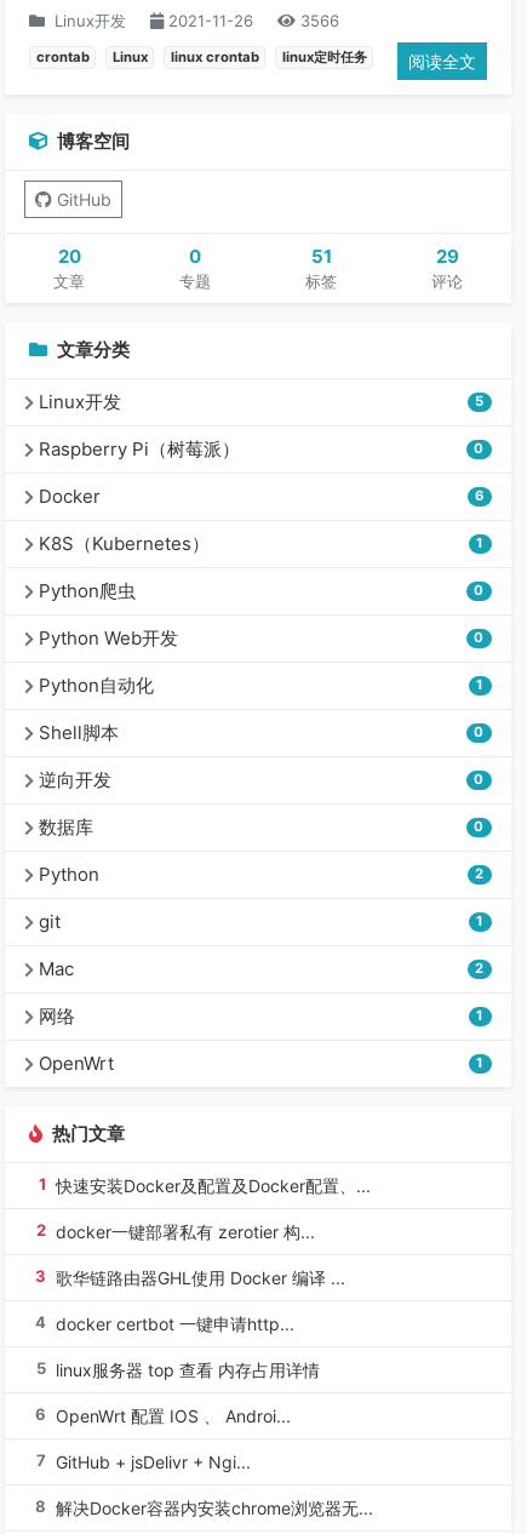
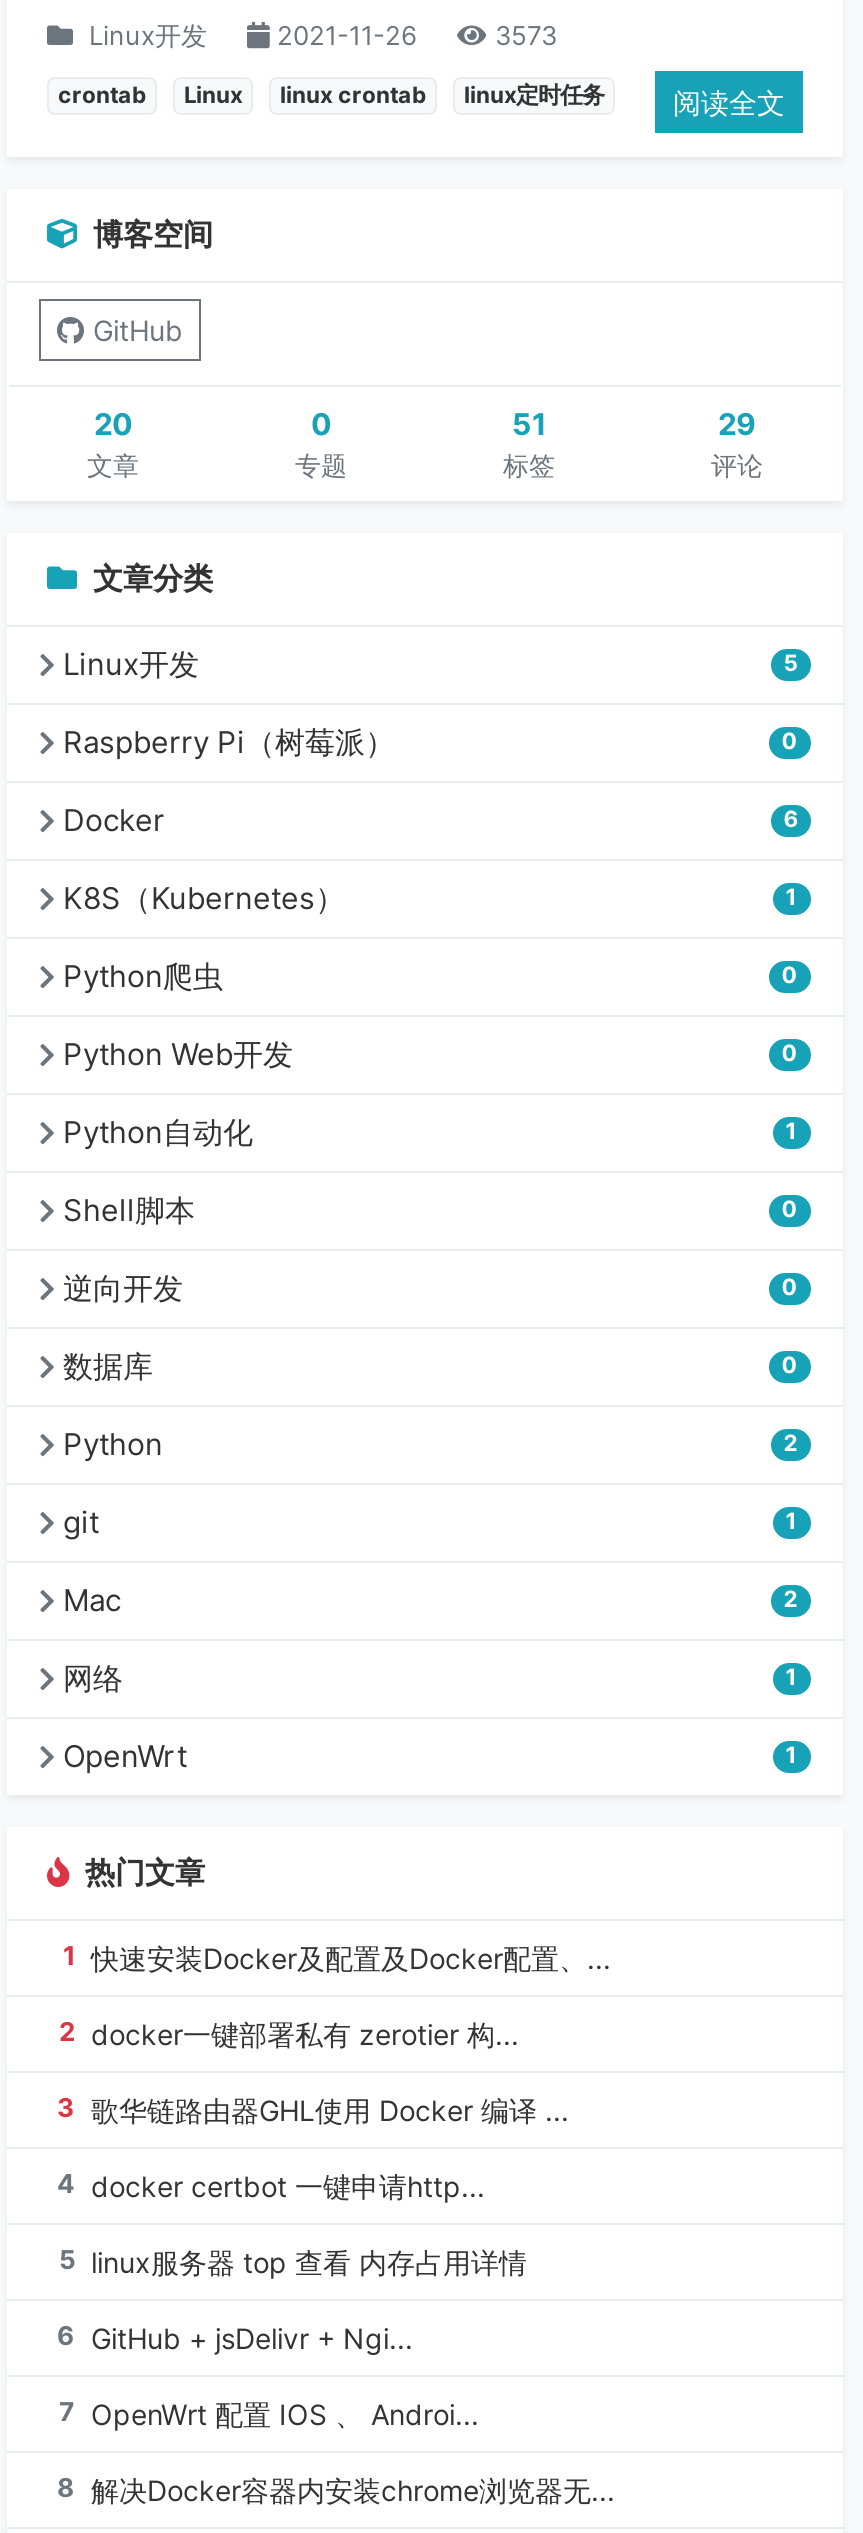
- 3566
+ 3573

- 6 OpenWrt 配置 IOS 、 Androi...
+ 6 GitHub + jsDelivr + Ngi...

- 7 GitHub + jsDelivr + Ngi...
+ 7 OpenWrt 配置 IOS 、 Androi...
